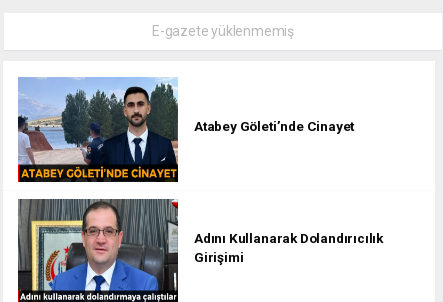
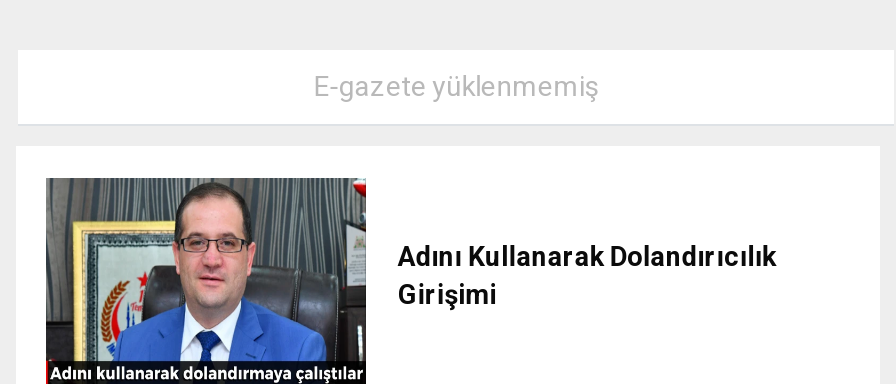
- [image]
- Atabey Göleti’nde Cinayet
